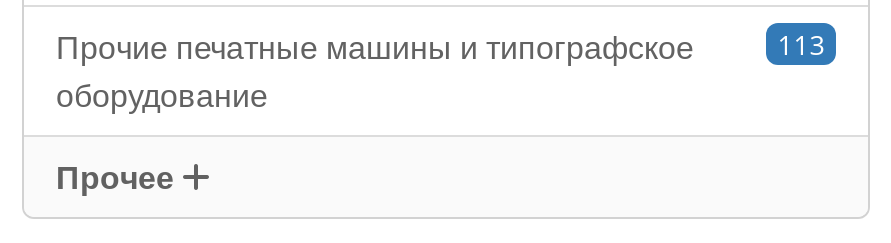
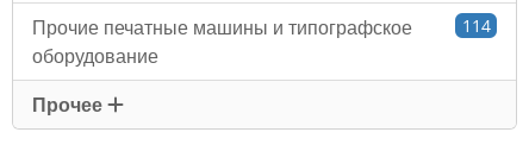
- 113
+ 114
